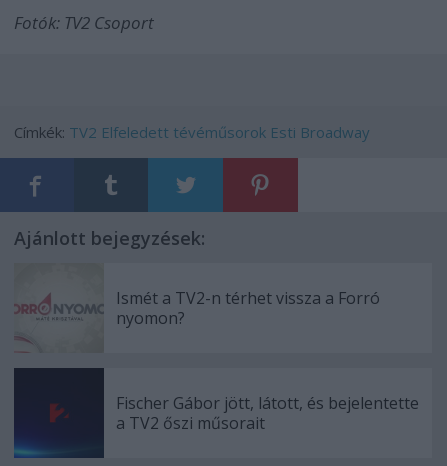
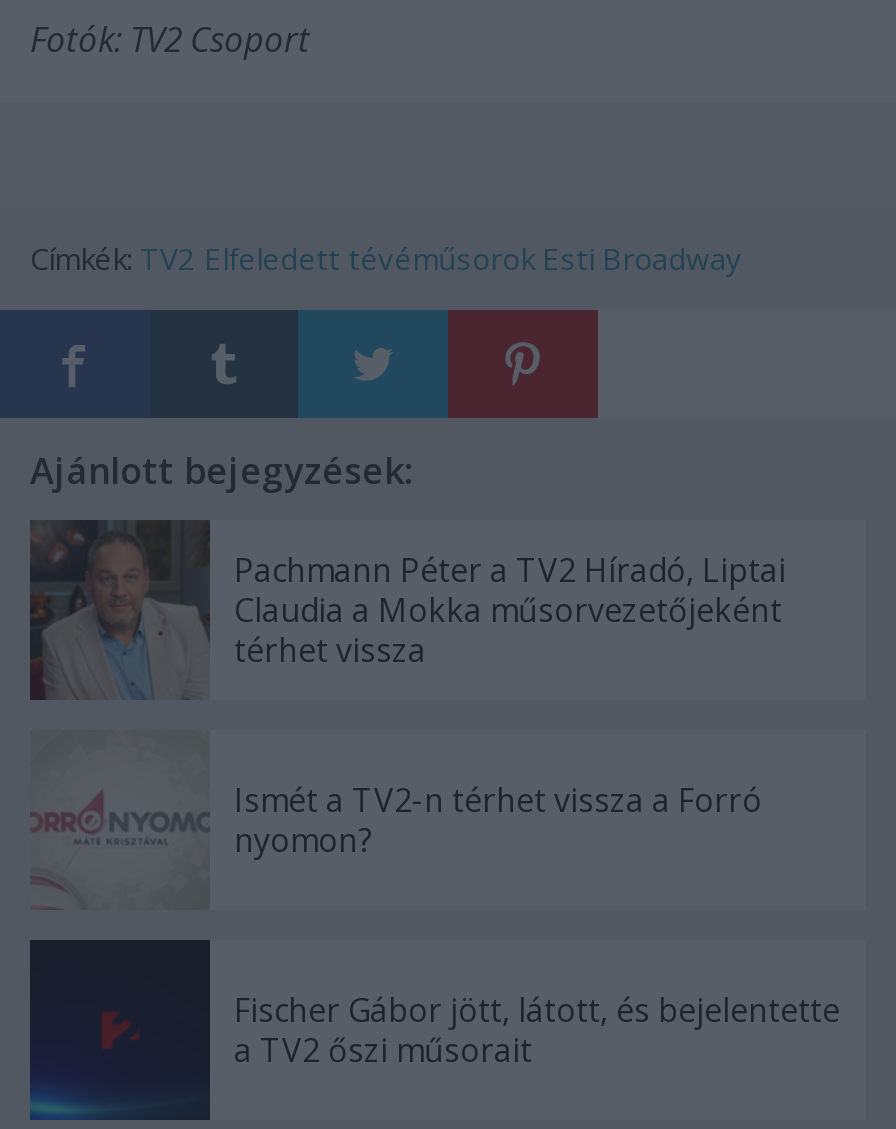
+ [image]
+ Pachmann Péter a TV2 Híradó, Liptai
+ Claudia a Mokka műsorvezetőjeként
+ térhet vissza
